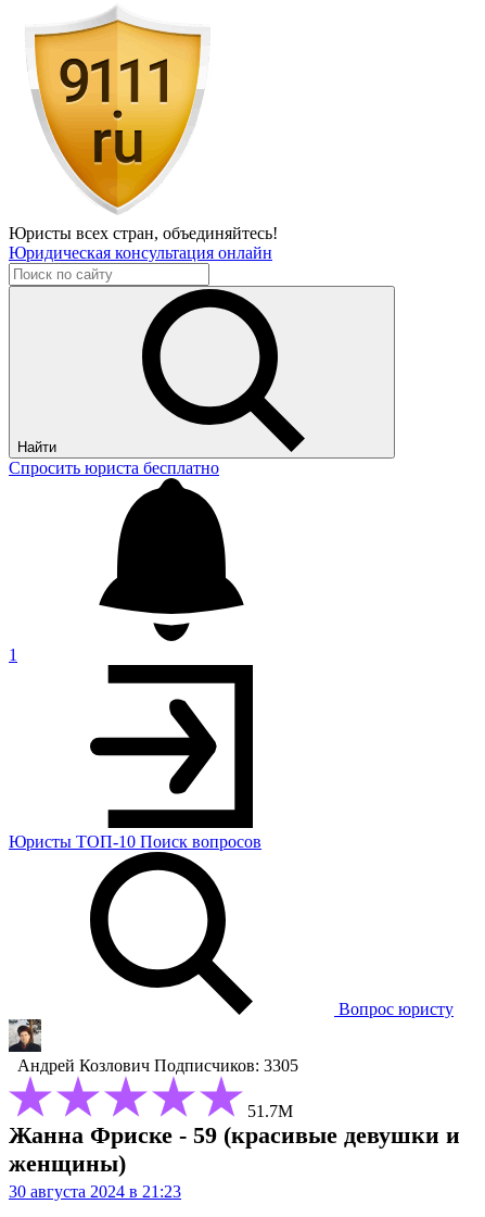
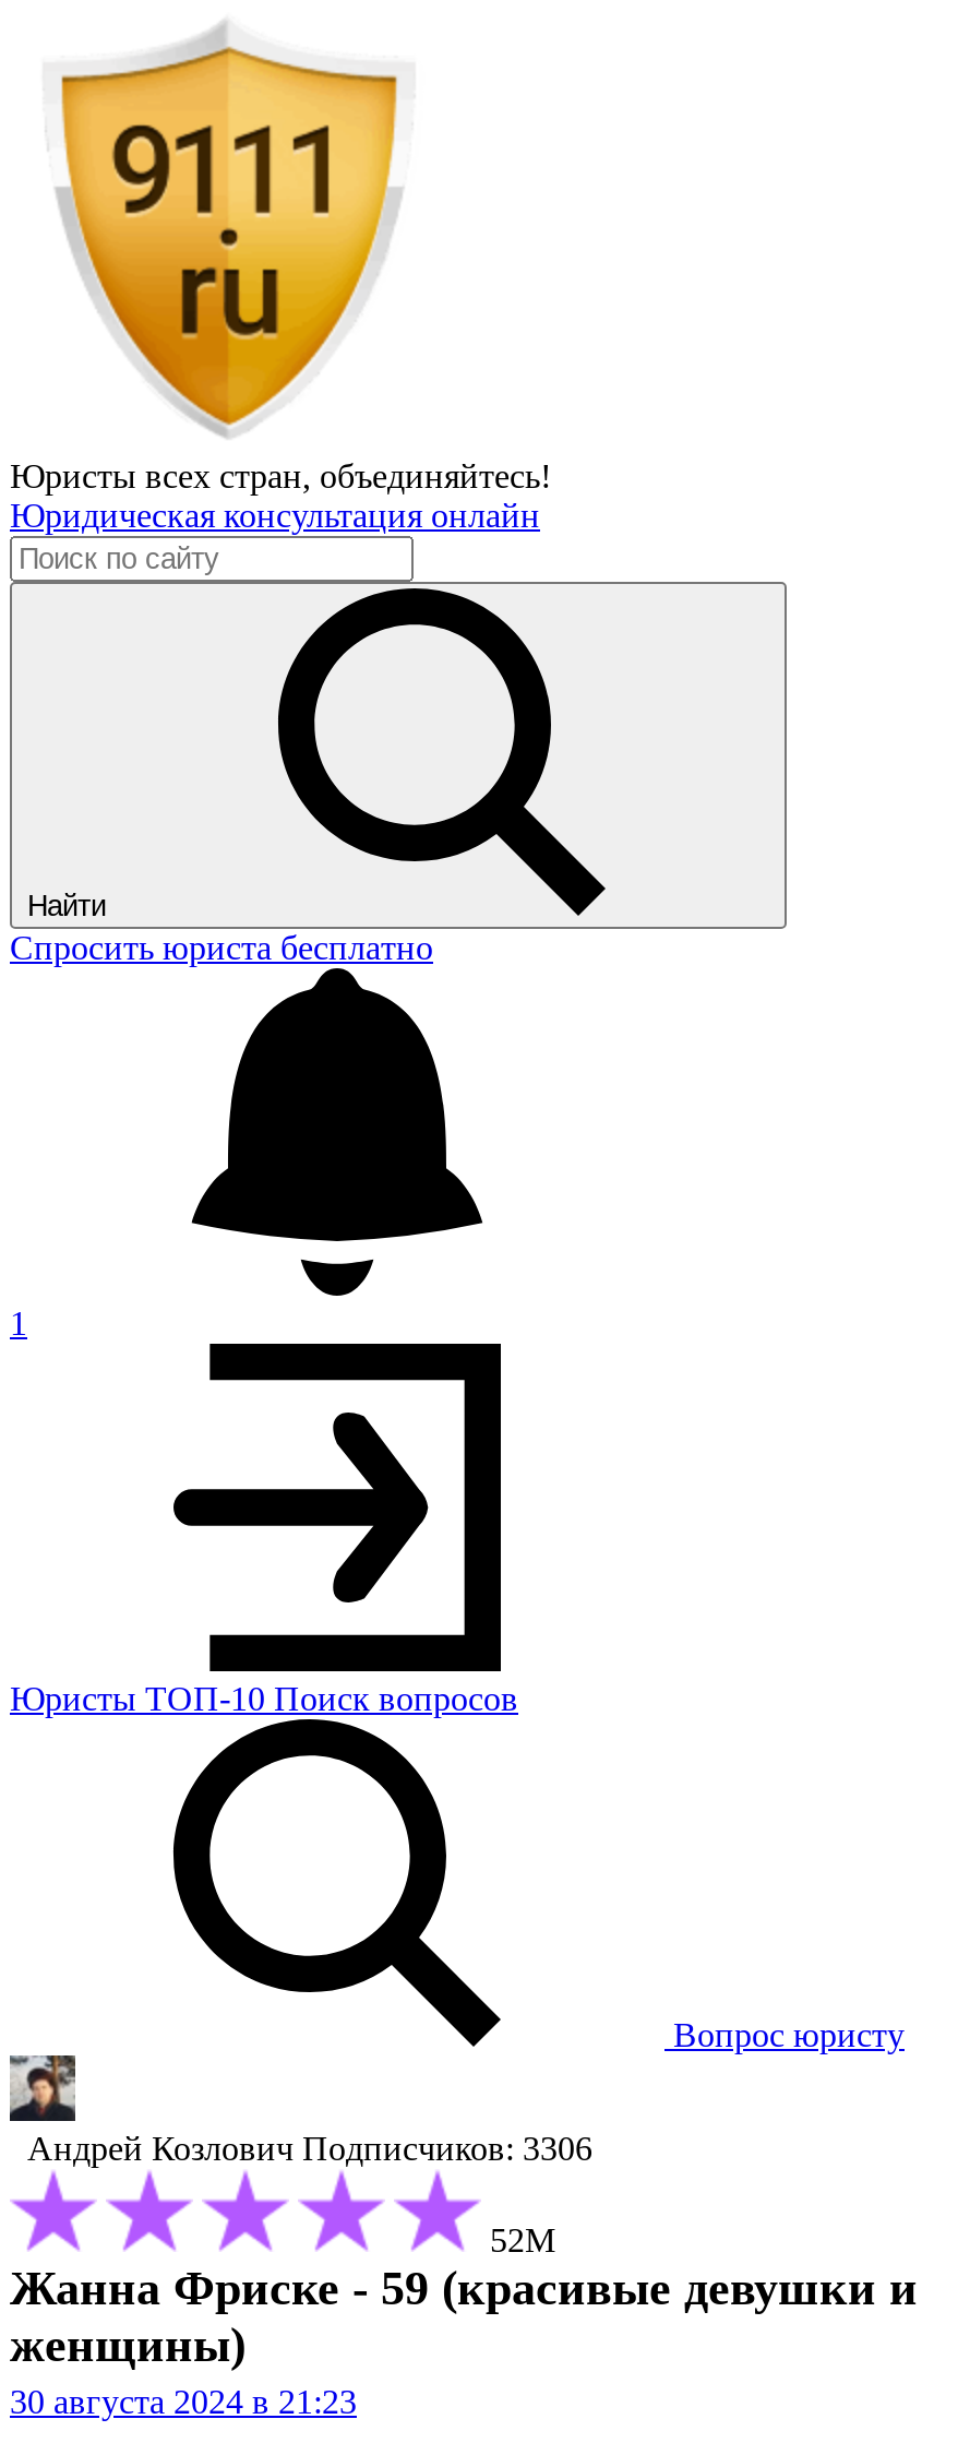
- Андрей Козлович Подписчиков: 3305
+ Андрей Козлович Подписчиков: 3306

- 51.7М
+ 52М
